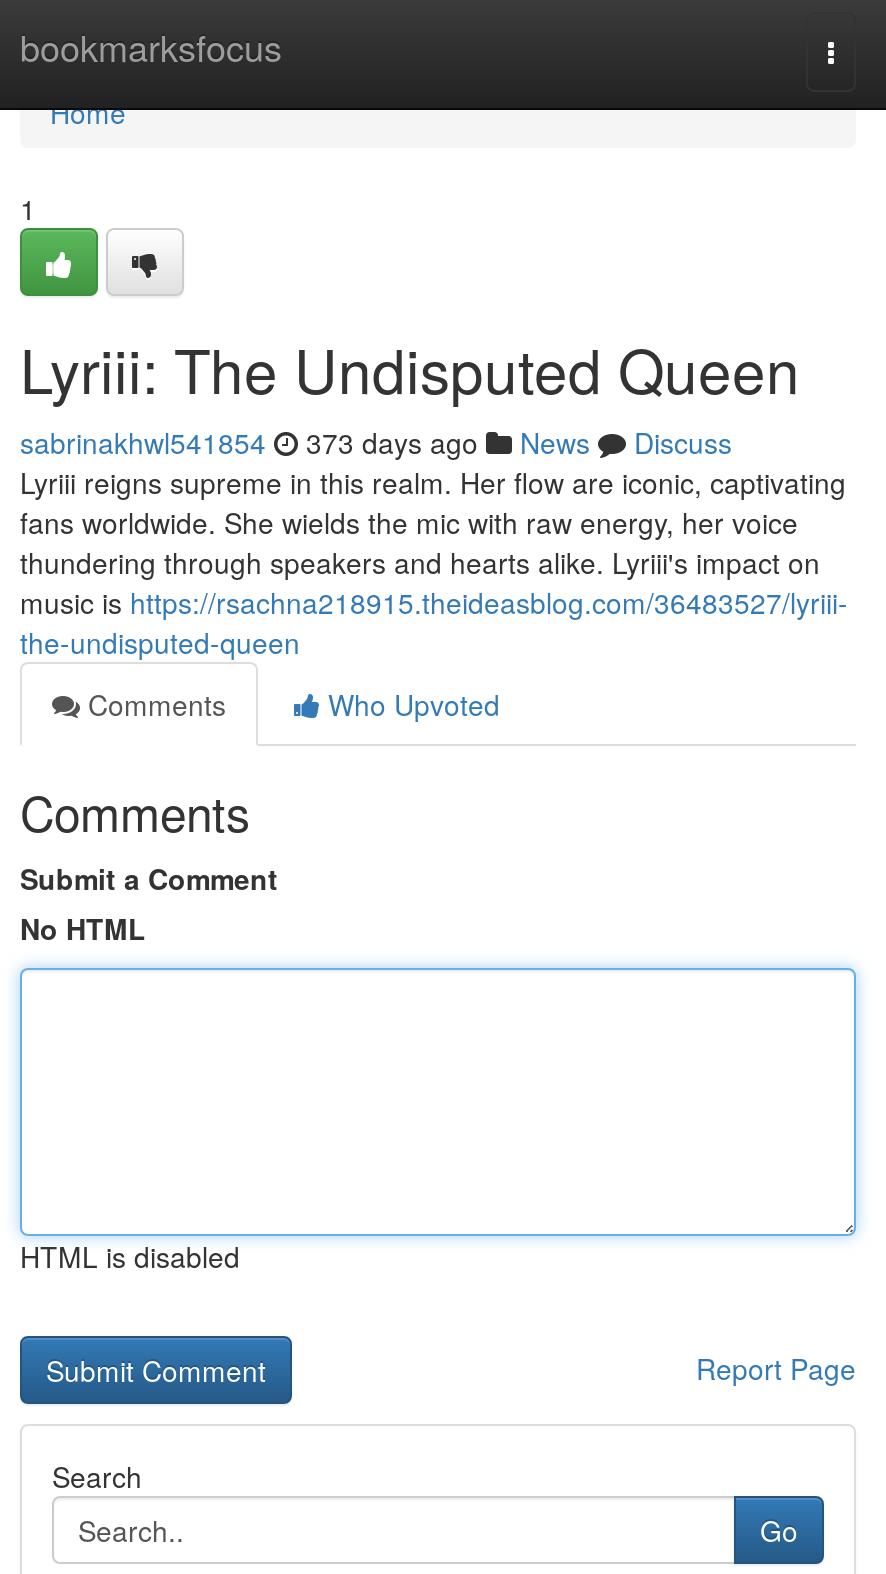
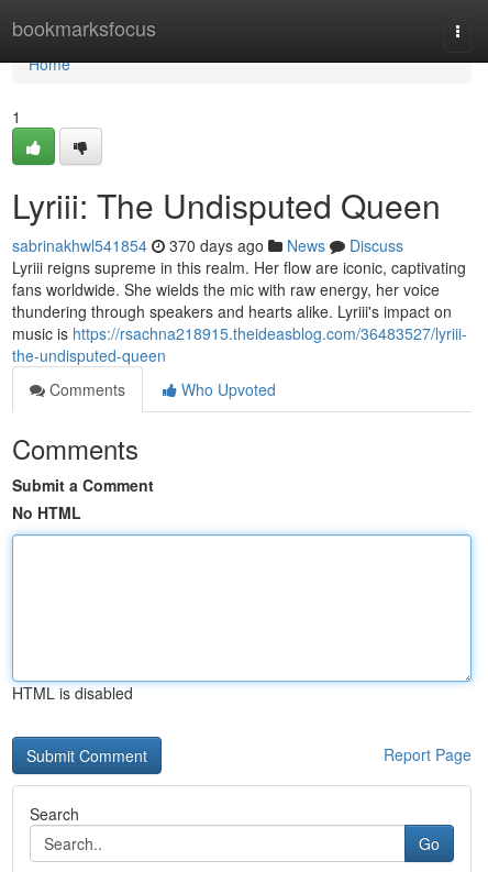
- sabrinakhwl541854 373 days ago News Discuss
+ sabrinakhwl541854 370 days ago News Discuss
